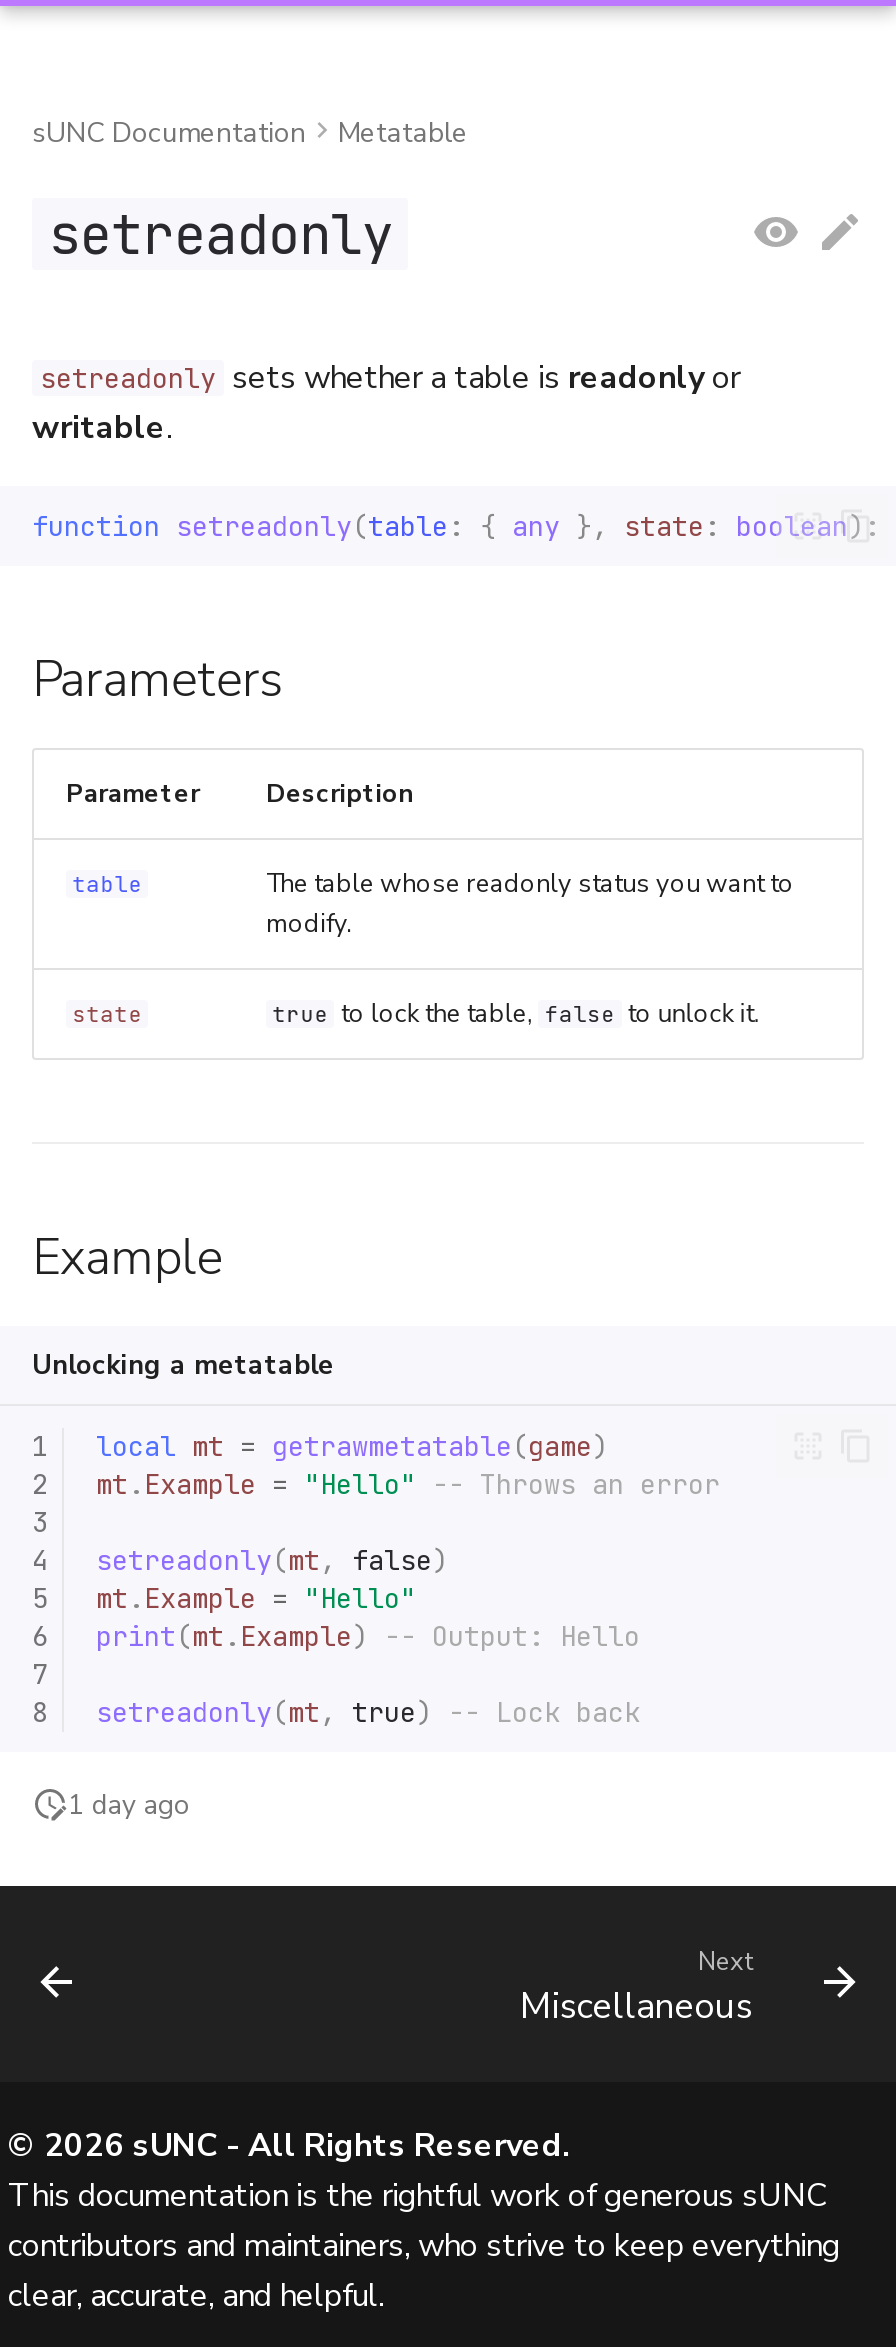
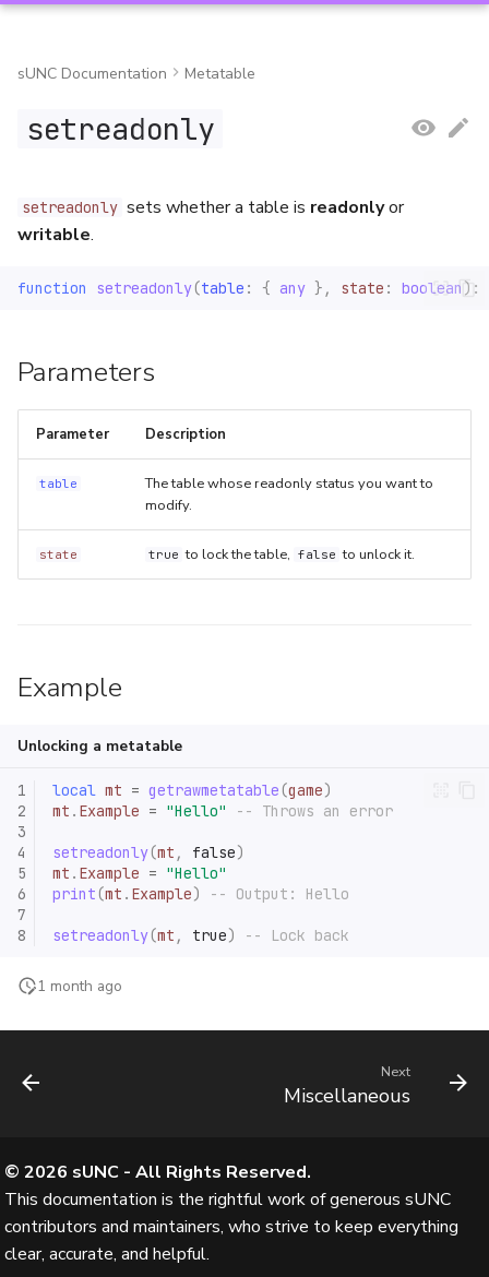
- 1 day ago
+ 1 month ago
